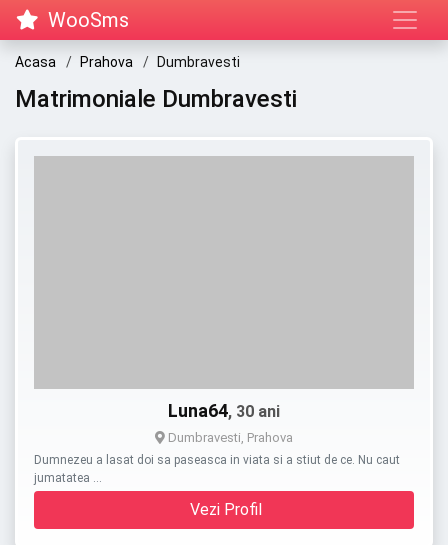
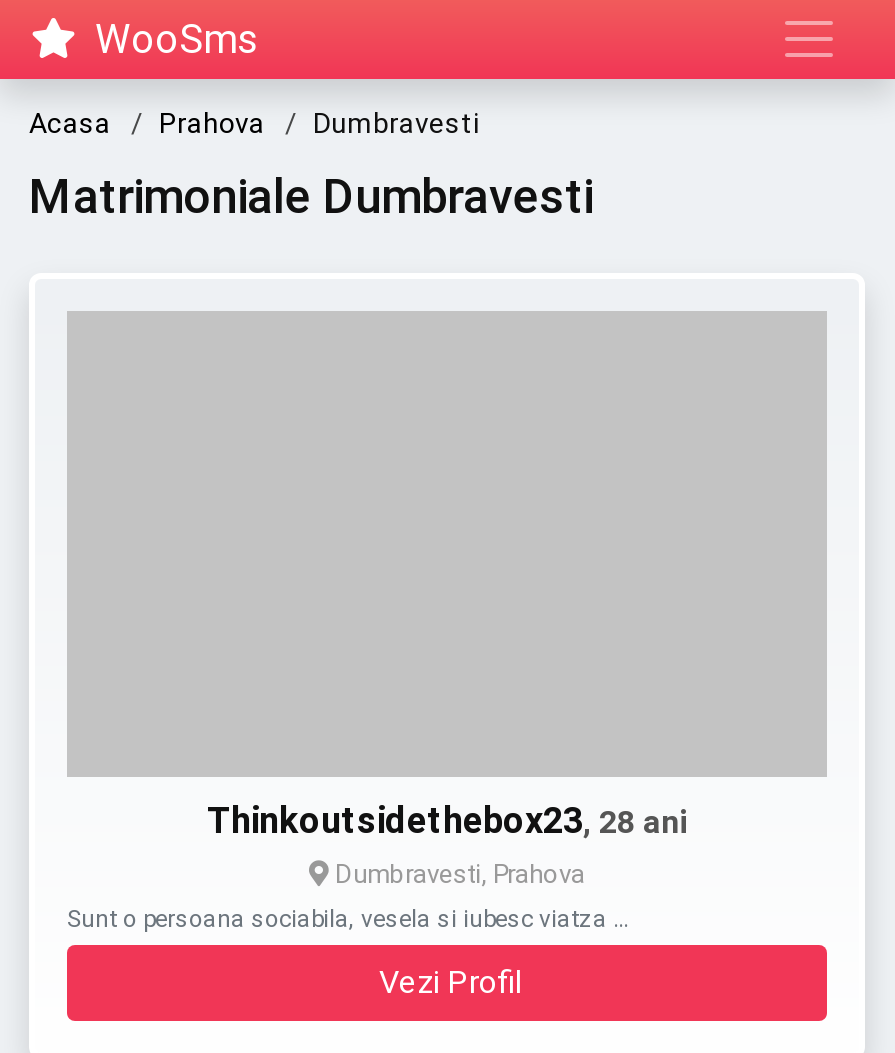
- Luna64, 30 ani
+ Thinkoutsidethebox23, 28 ani

- Dumnezeu a lasat doi sa paseasca in viata si a stiut de ce. Nu caut
- jumatatea …
+ Sunt o persoana sociabila, vesela si iubesc viatza …
